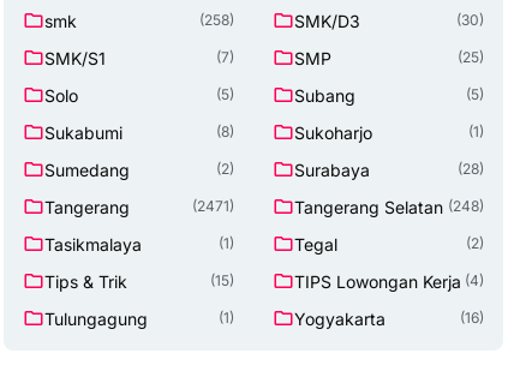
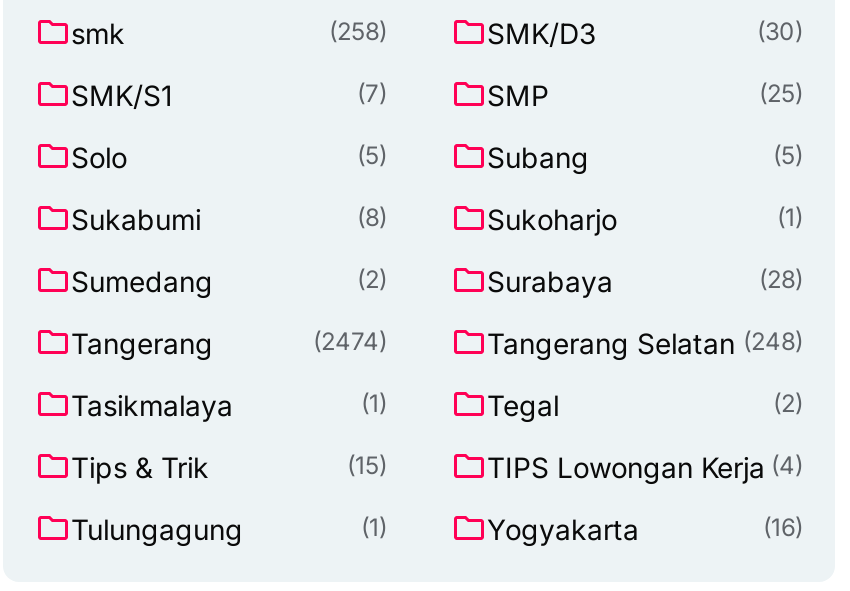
- (2471)
+ (2474)
